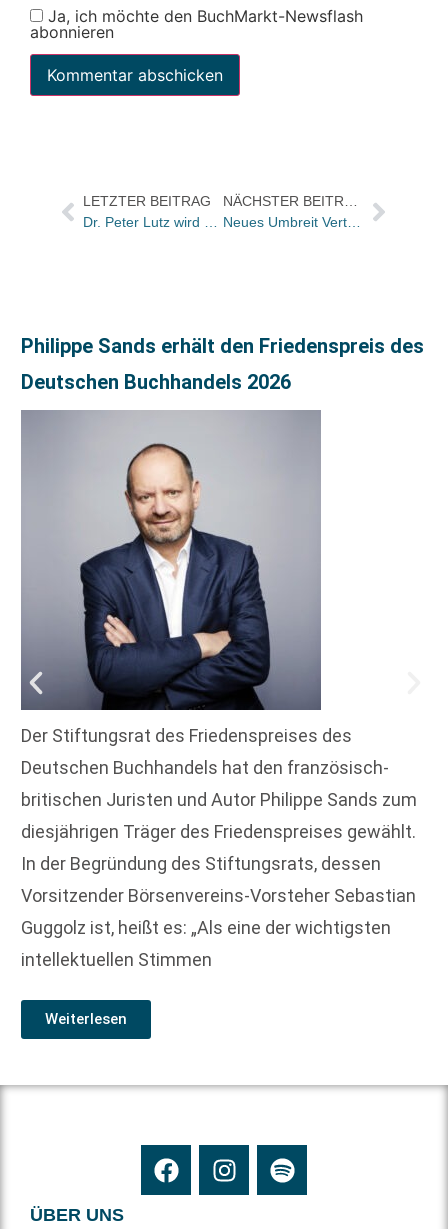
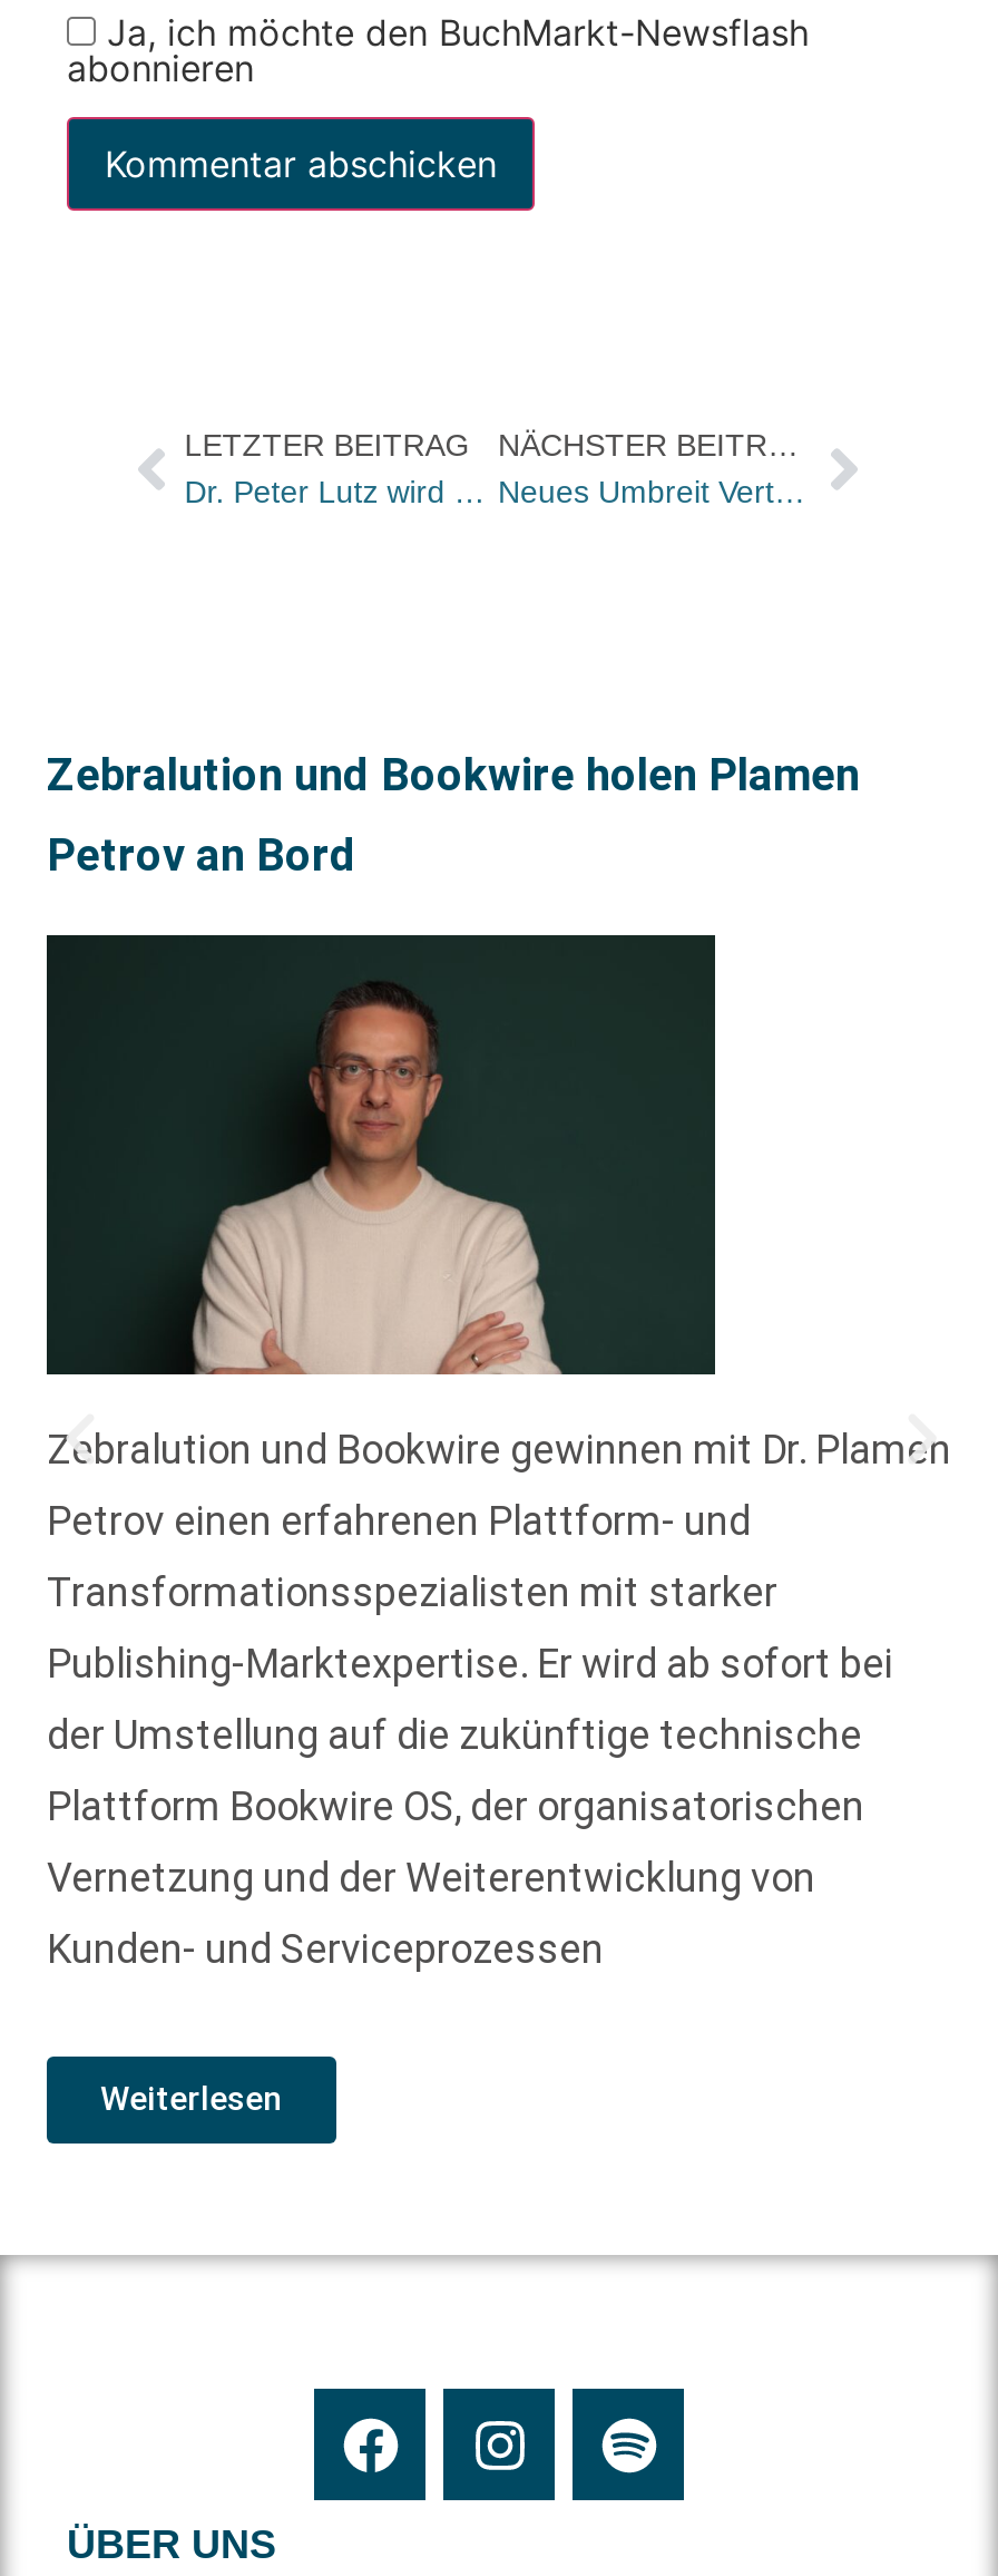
- Philippe Sands erhält den Friedenspreis des
+ Zebralution und Bookwire holen Plamen

- Deutschen Buchhandels 2026
+ Petrov an Bord

- [image]
+ [image]

- Der Stiftungsrat des Friedenspreises des
+ Zebralution und Bookwire gewinnen mit Dr. Plamen

- Deutschen Buchhandels hat den französisch-
+ Petrov einen erfahrenen Plattform- und

- britischen Juristen und Autor Philippe Sands zum
+ Transformationsspezialisten mit starker

- diesjährigen Träger des Friedenspreises gewählt.
+ Publishing-Marktexpertise. Er wird ab sofort bei

- In der Begründung des Stiftungsrats, dessen
+ der Umstellung auf die zukünftige technische

- Vorsitzender Börsenvereins-Vorsteher Sebastian
+ Plattform Bookwire OS, der organisatorischen

- Guggolz ist, heißt es: „Als eine der wichtigsten
+ Vernetzung und der Weiterentwicklung von

- intellektuellen Stimmen
+ Kunden- und Serviceprozessen
